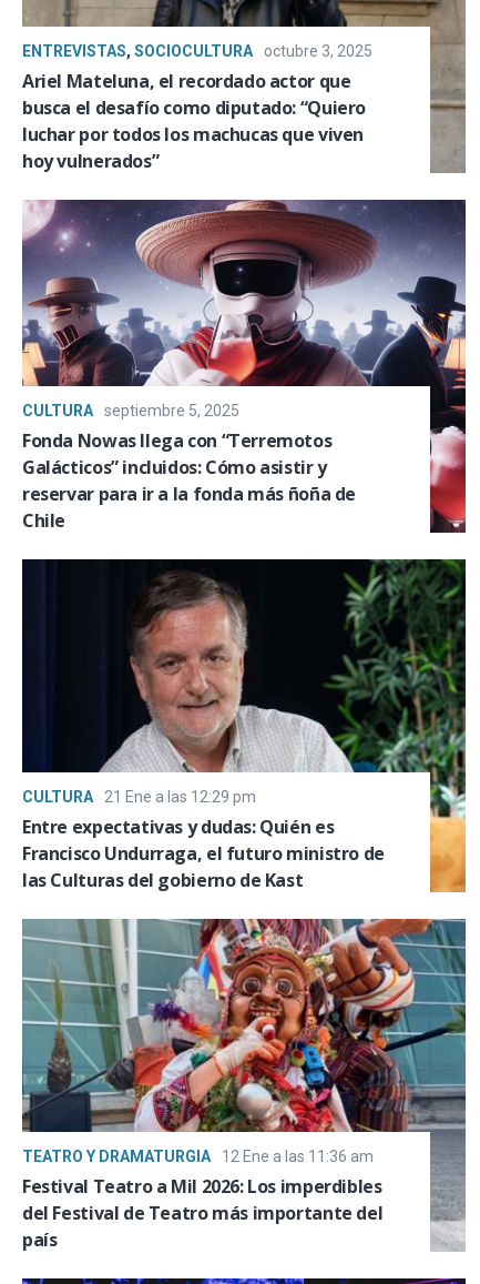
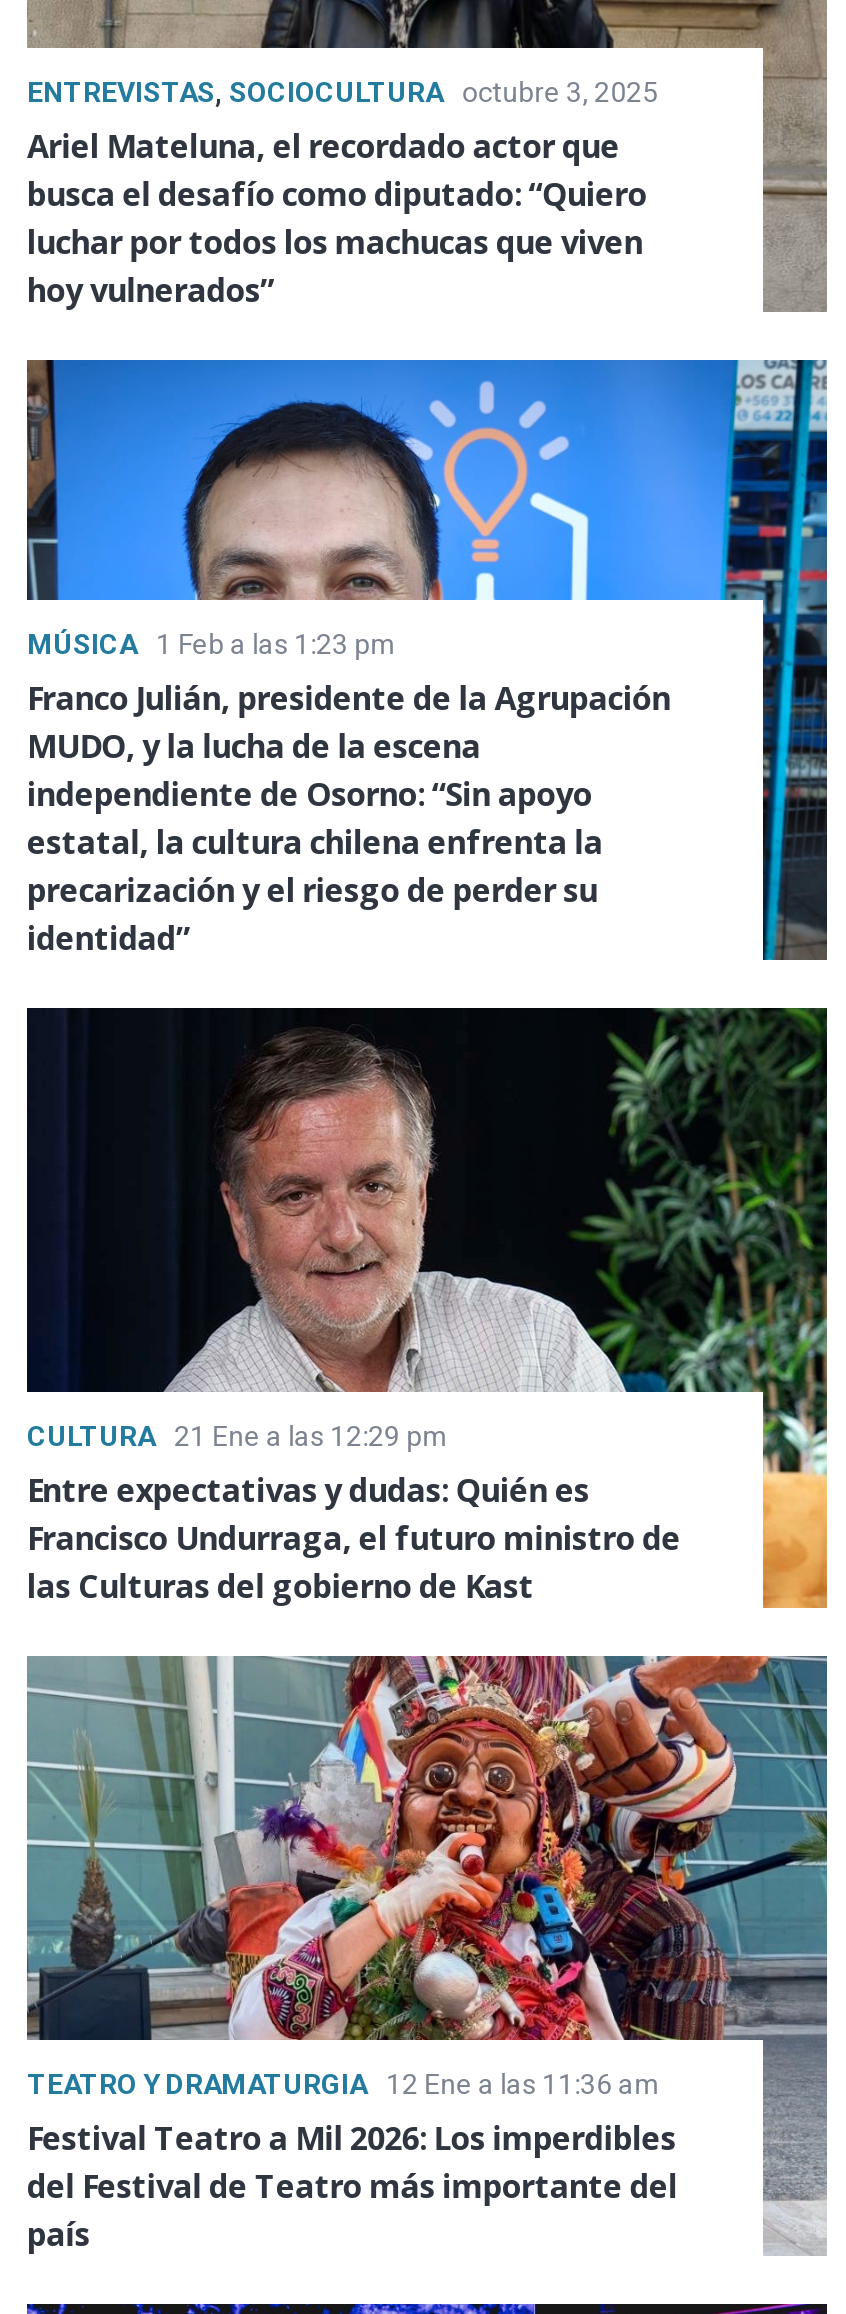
- [image]
- CULTURA septiembre 5, 2025
- Fonda Nowas llega con “Terremotos
- Galácticos” incluidos: Cómo asistir y
- reservar para ir a la fonda más ñoña de
- Chile
+ [image]
+ MÚSICA 1 Feb a las 1:23 pm
+ Franco Julián, presidente de la Agrupación
+ MUDO, y la lucha de la escena
+ independiente de Osorno: “Sin apoyo
+ estatal, la cultura chilena enfrenta la
+ precarización y el riesgo de perder su
+ identidad”
